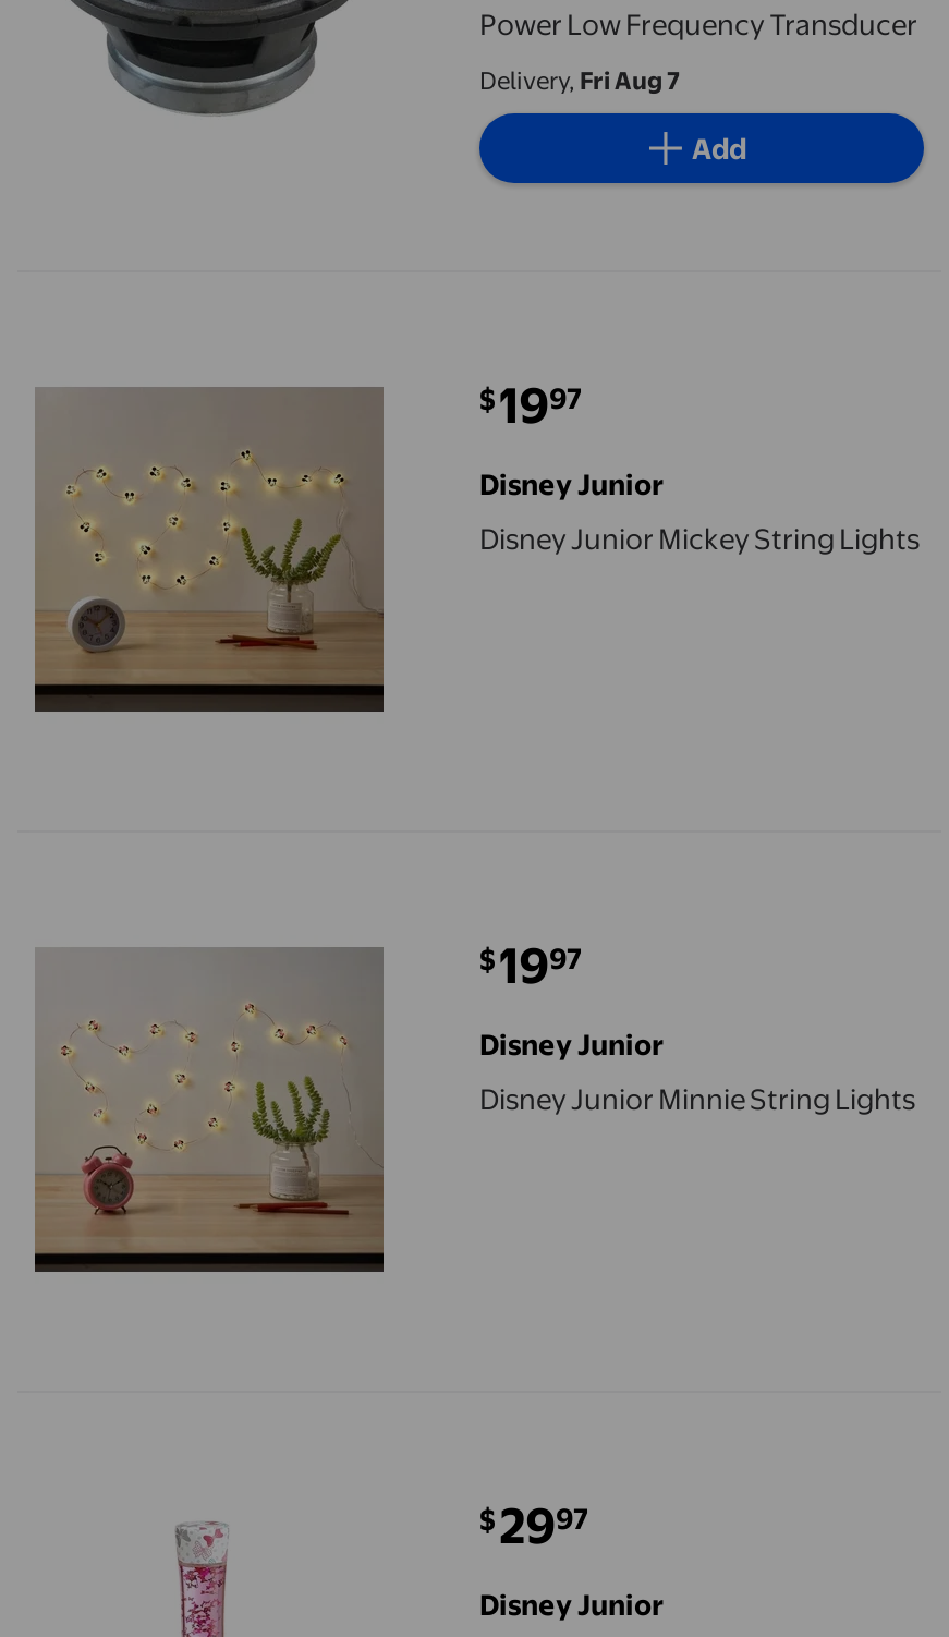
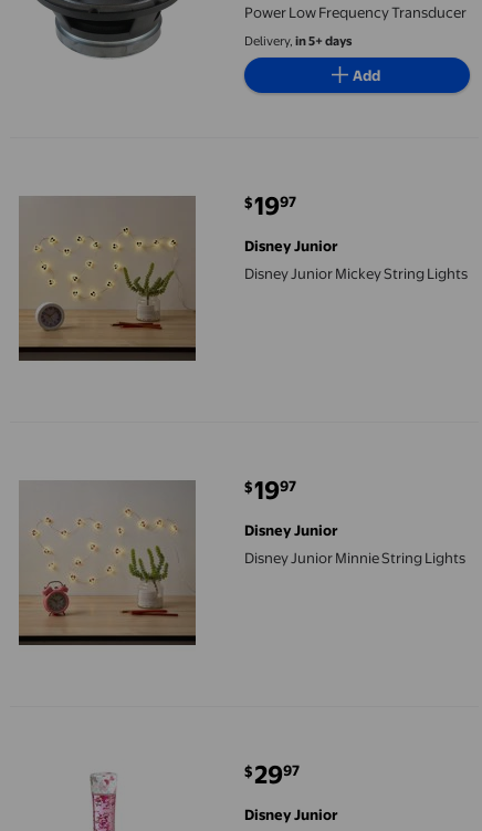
- Delivery, Fri Aug 7
+ Delivery, in 5+ days
